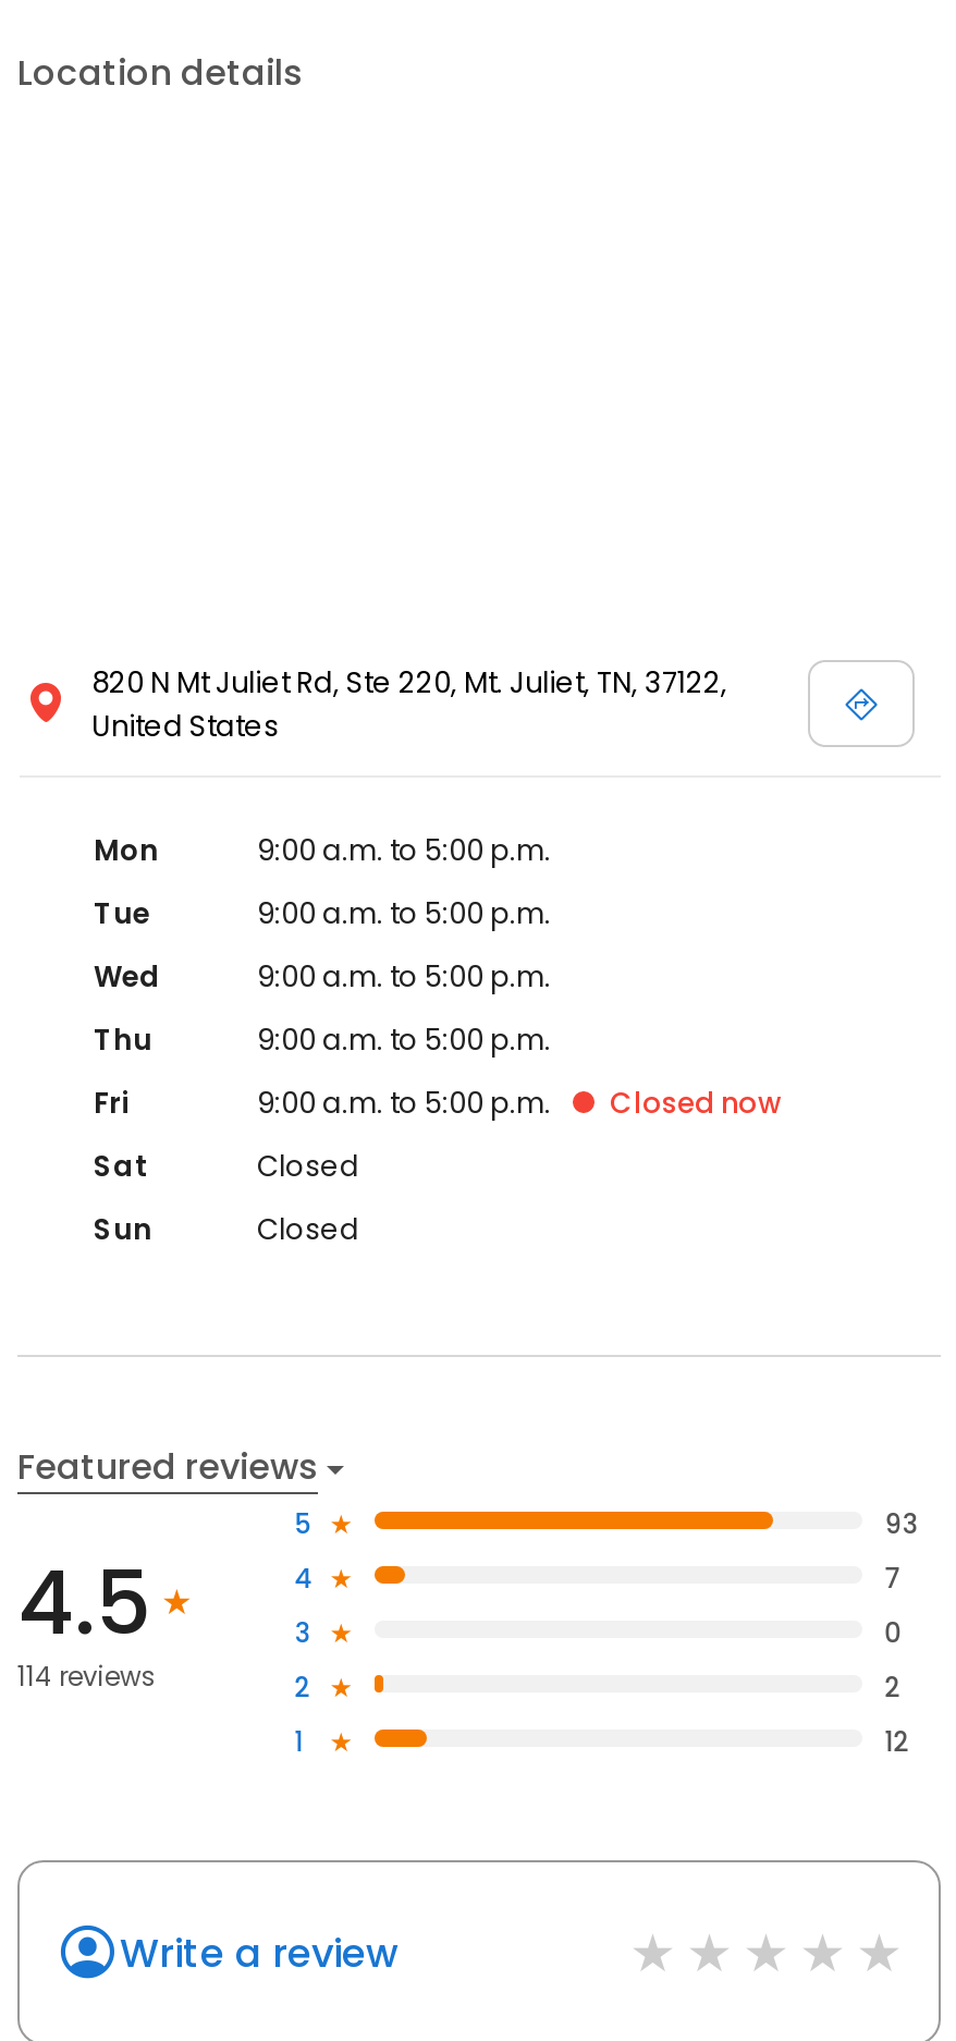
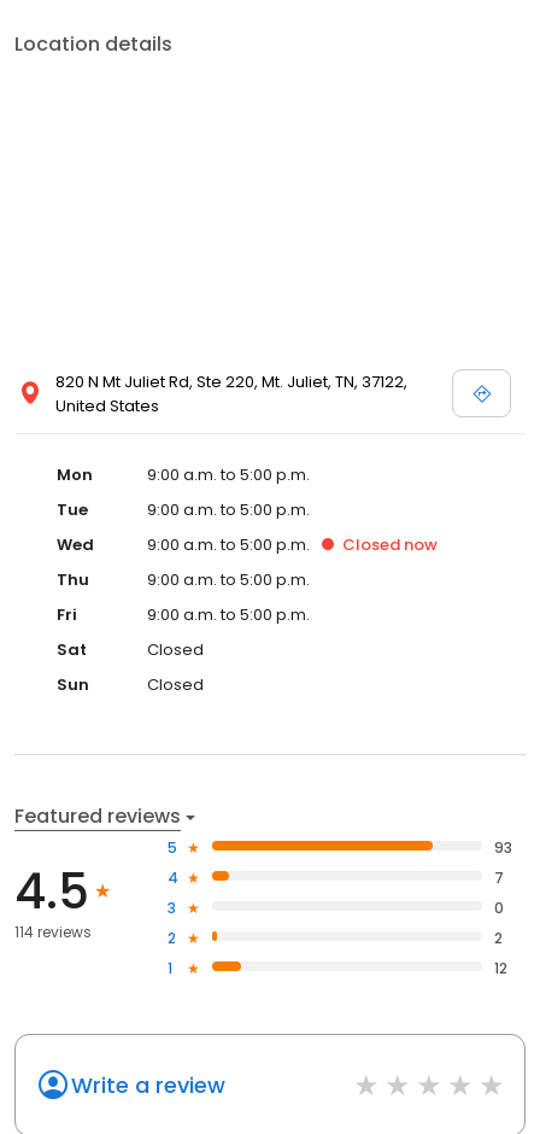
moved up: Closed now
